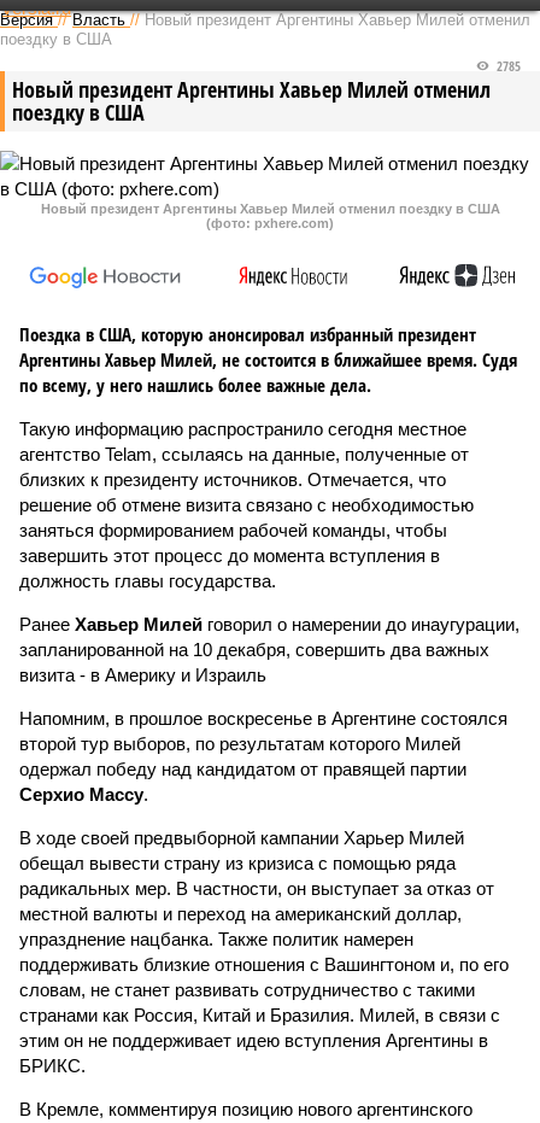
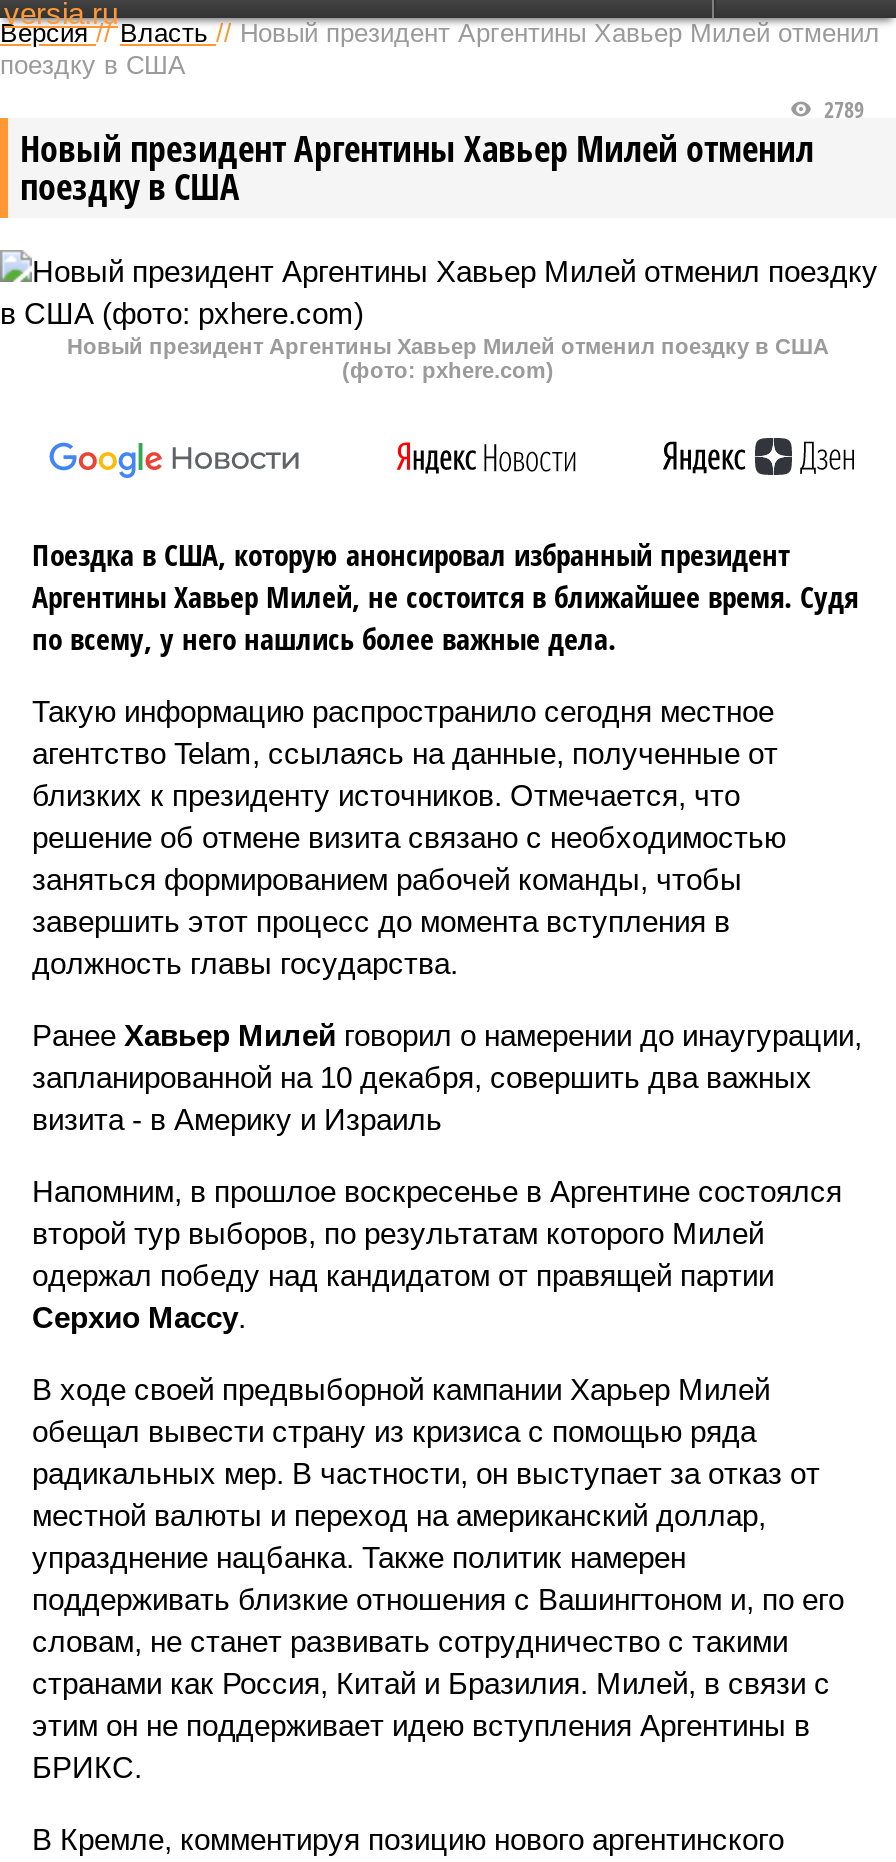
- 2785
+ 2789
